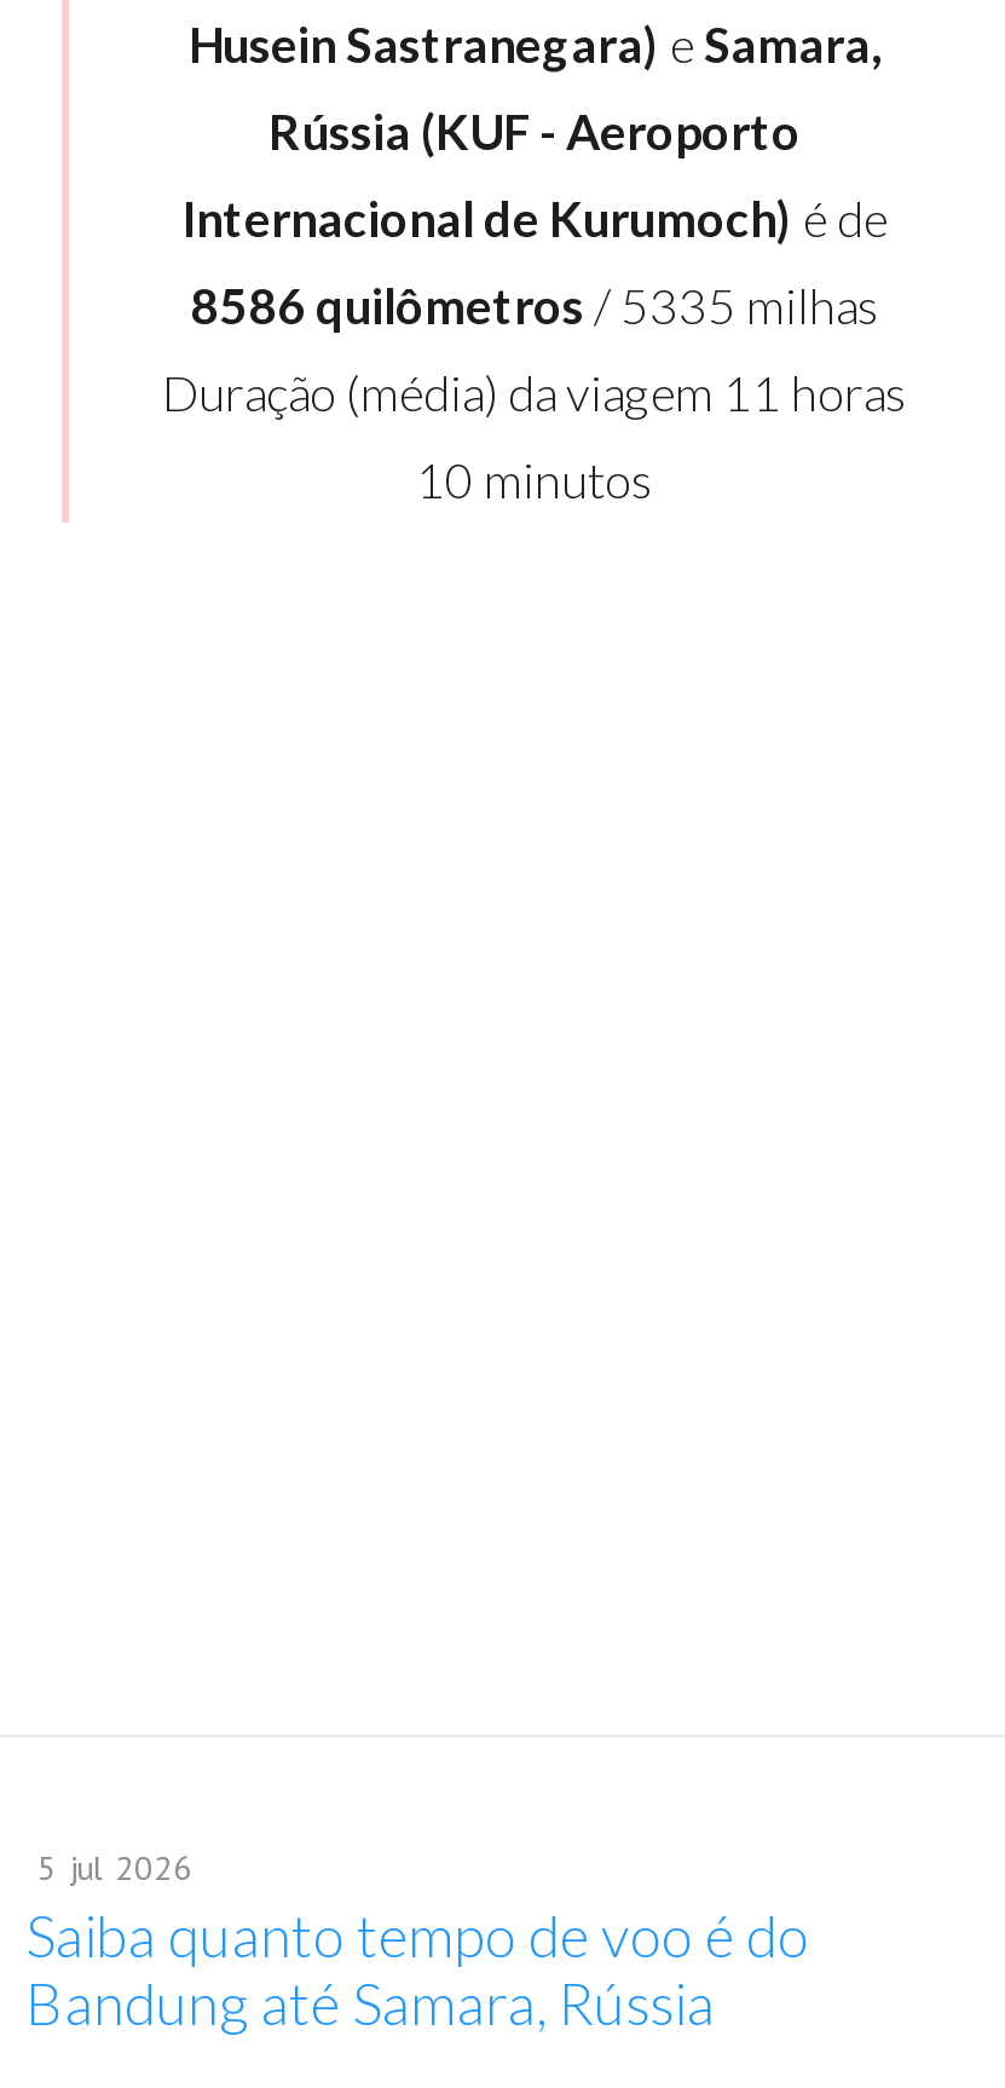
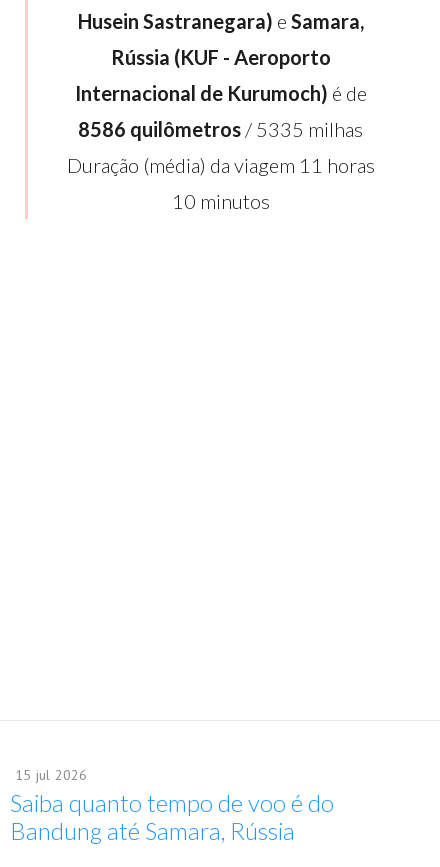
- 5 jul 2026
+ 15 jul 2026
